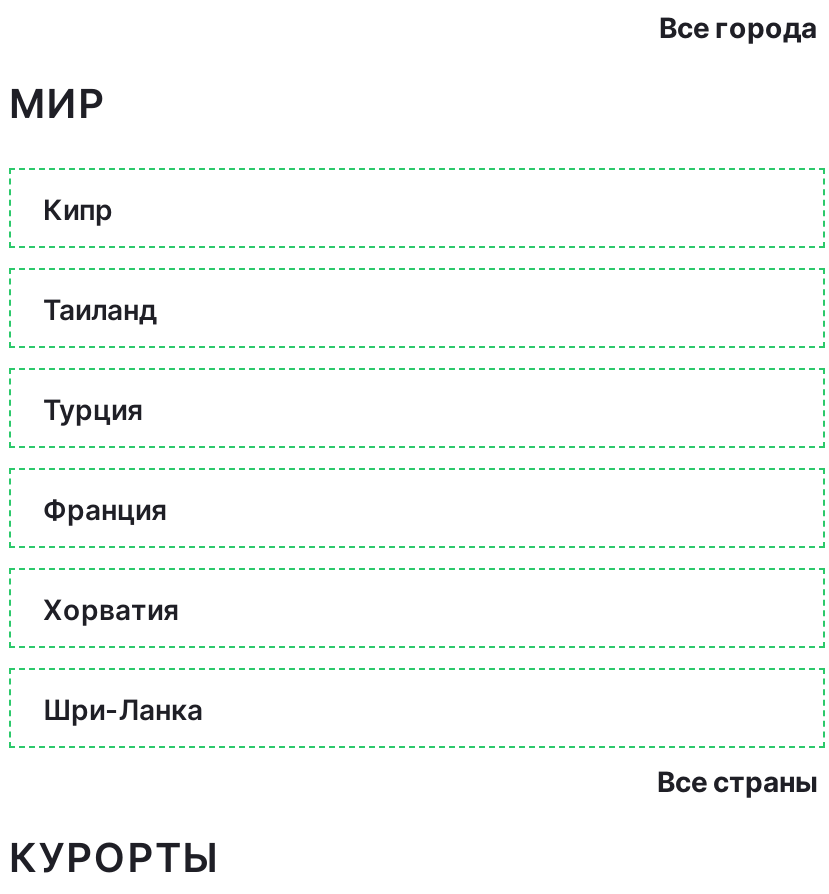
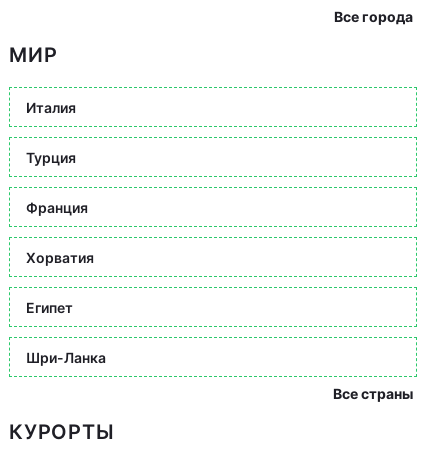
- Кипр
- Таиланд
+ Италия

moved up: Турция | Франция | Хорватия

+ Египет
